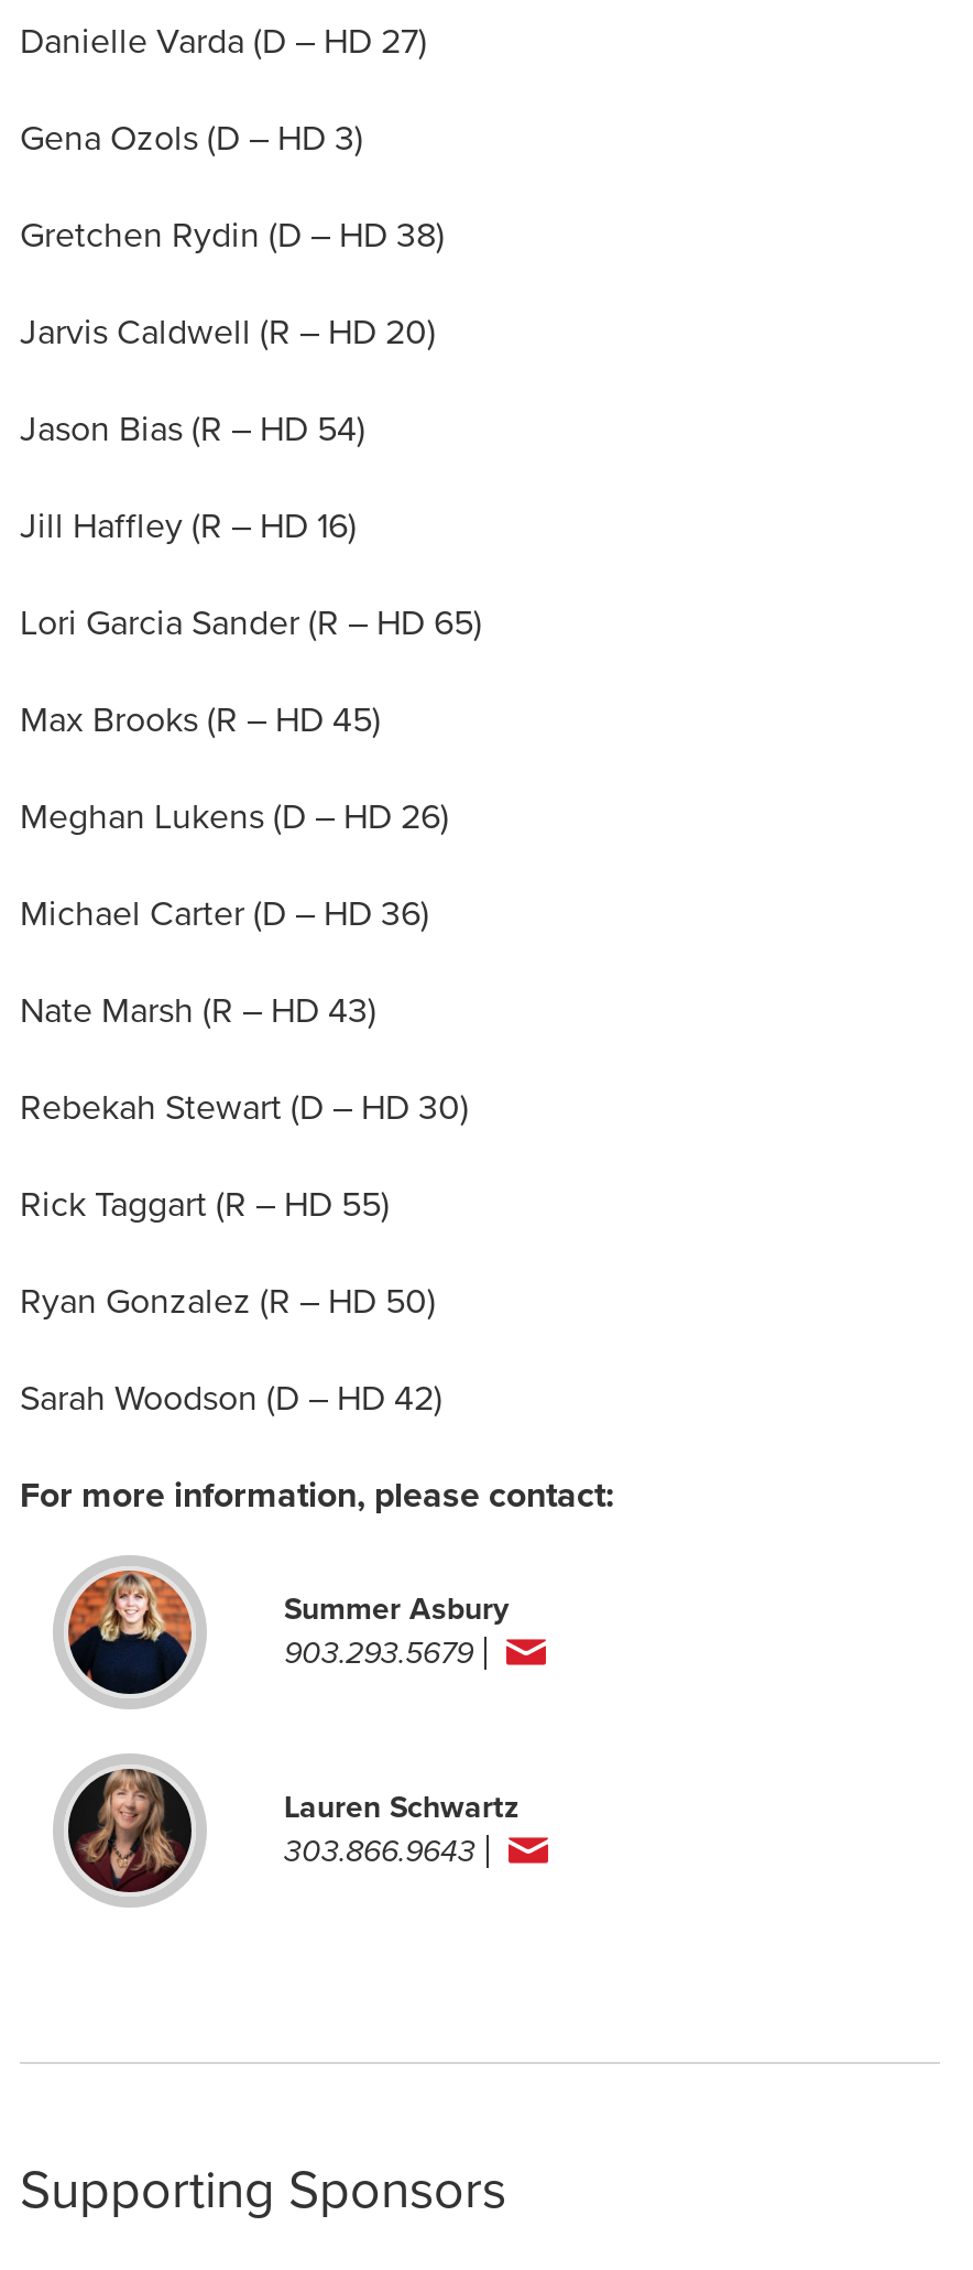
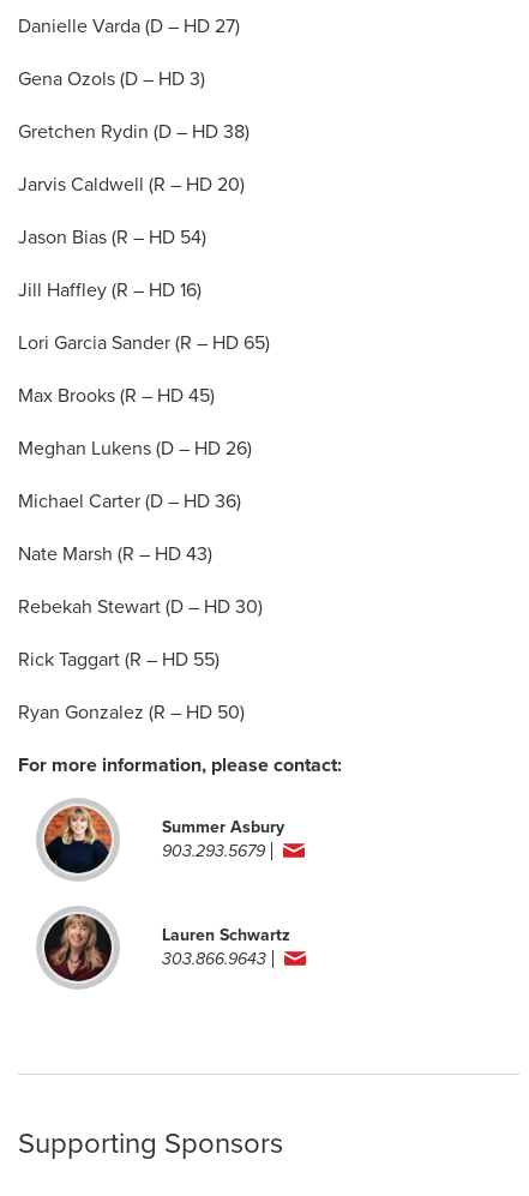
- Sarah Woodson (D – HD 42)
